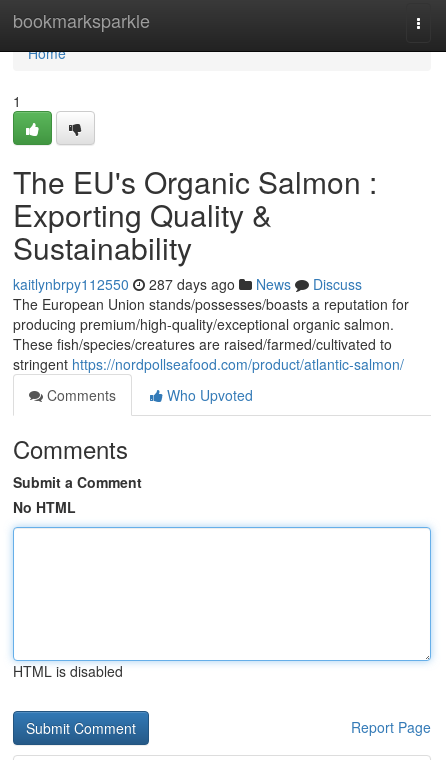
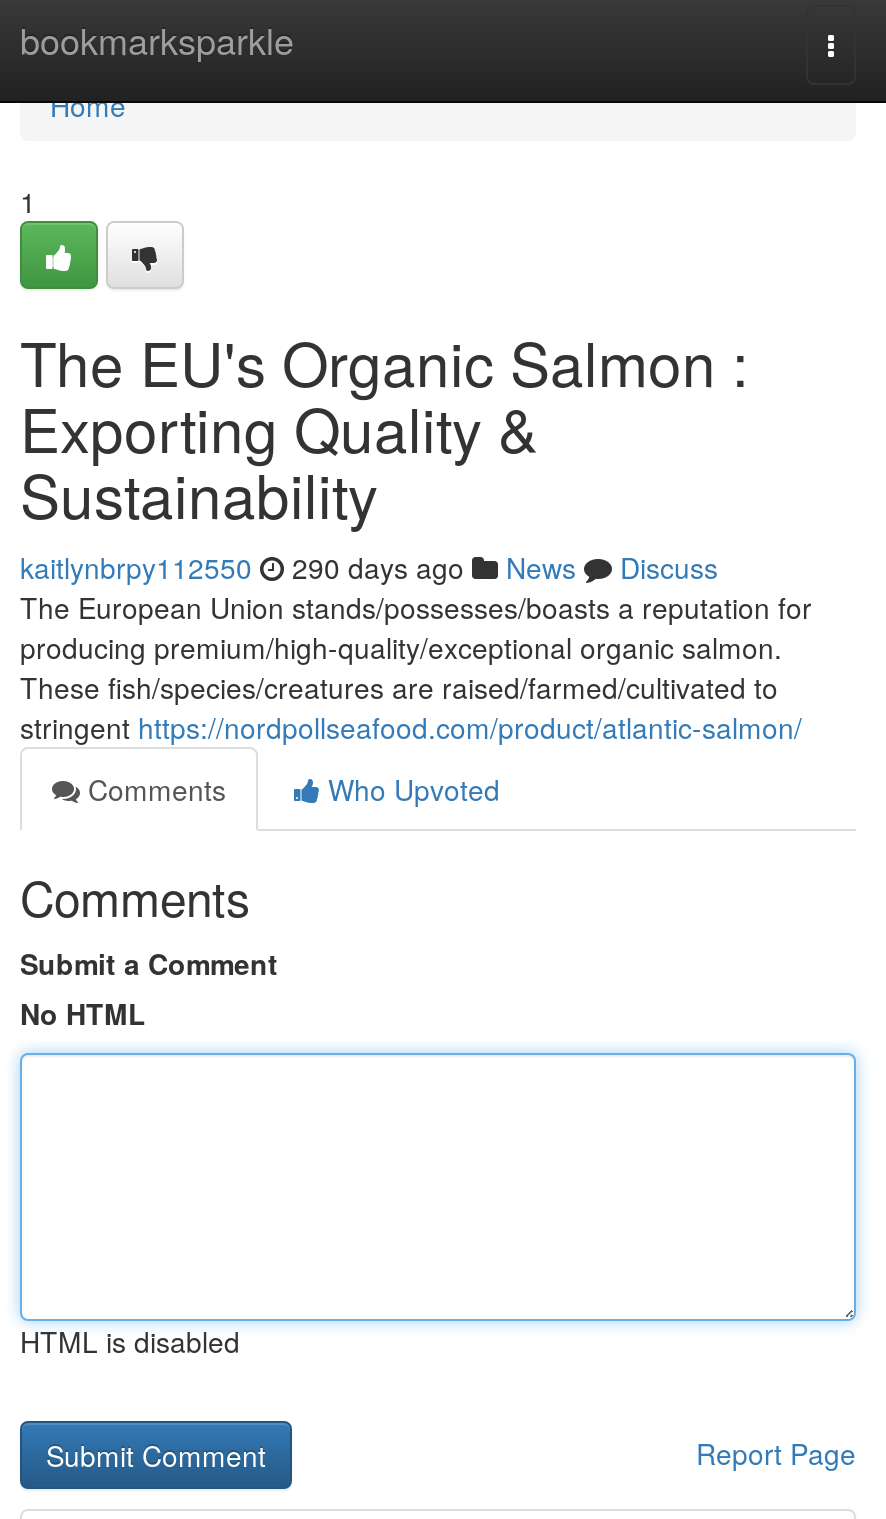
- kaitlynbrpy112550 287 days ago News Discuss
+ kaitlynbrpy112550 290 days ago News Discuss
